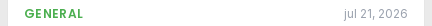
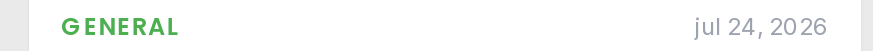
- jul 21, 2026
+ jul 24, 2026
